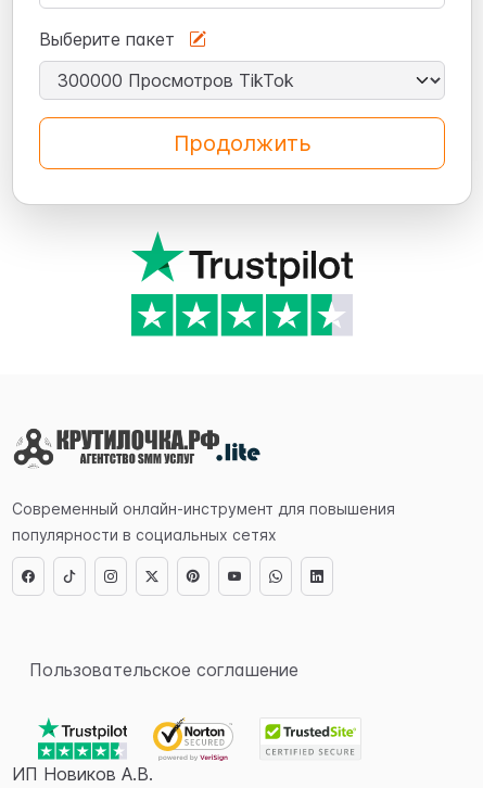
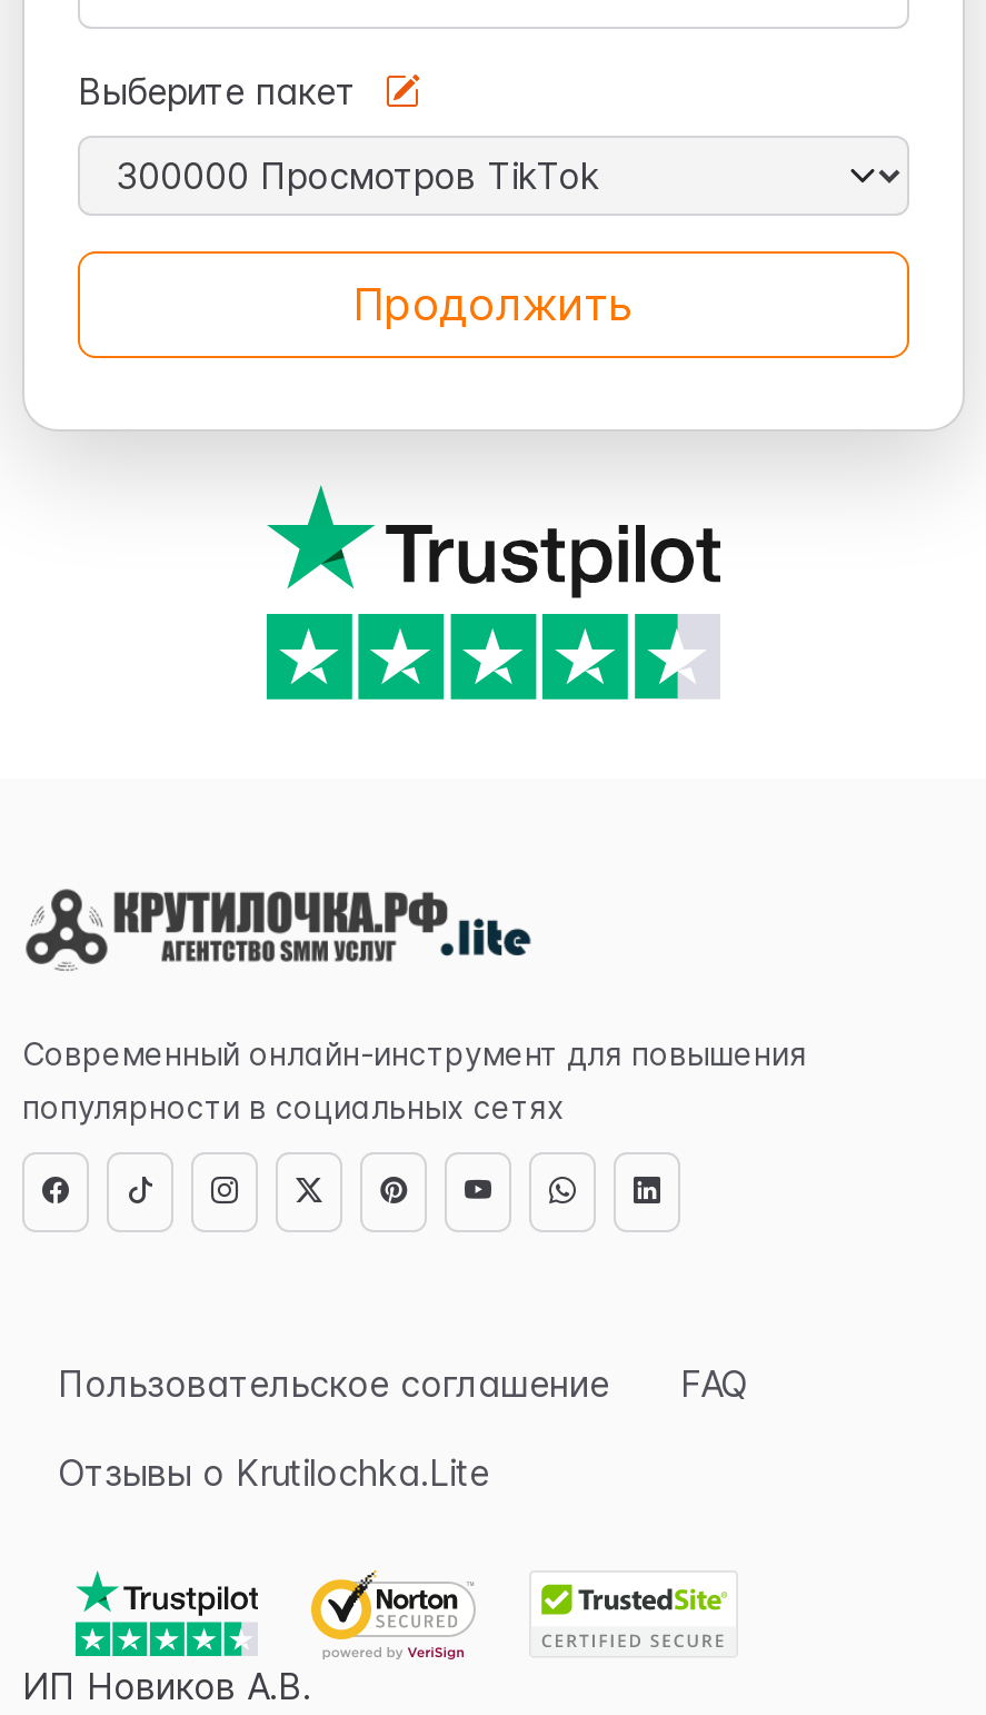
+ FAQ
+ Отзывы о Krutilochka.Lite
